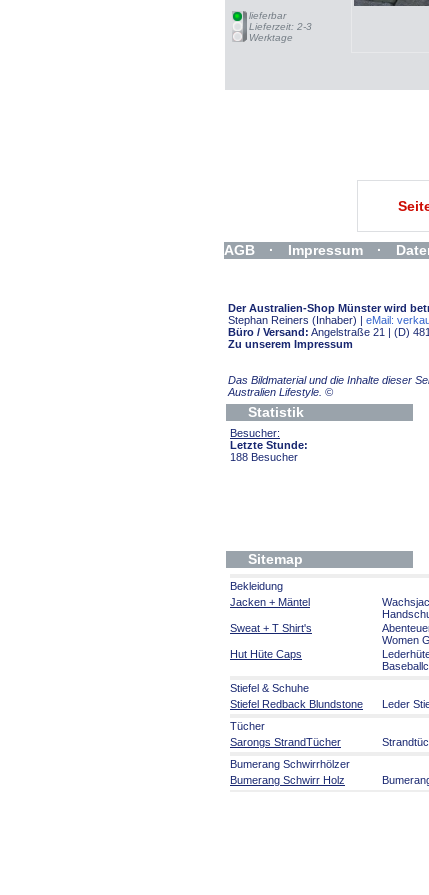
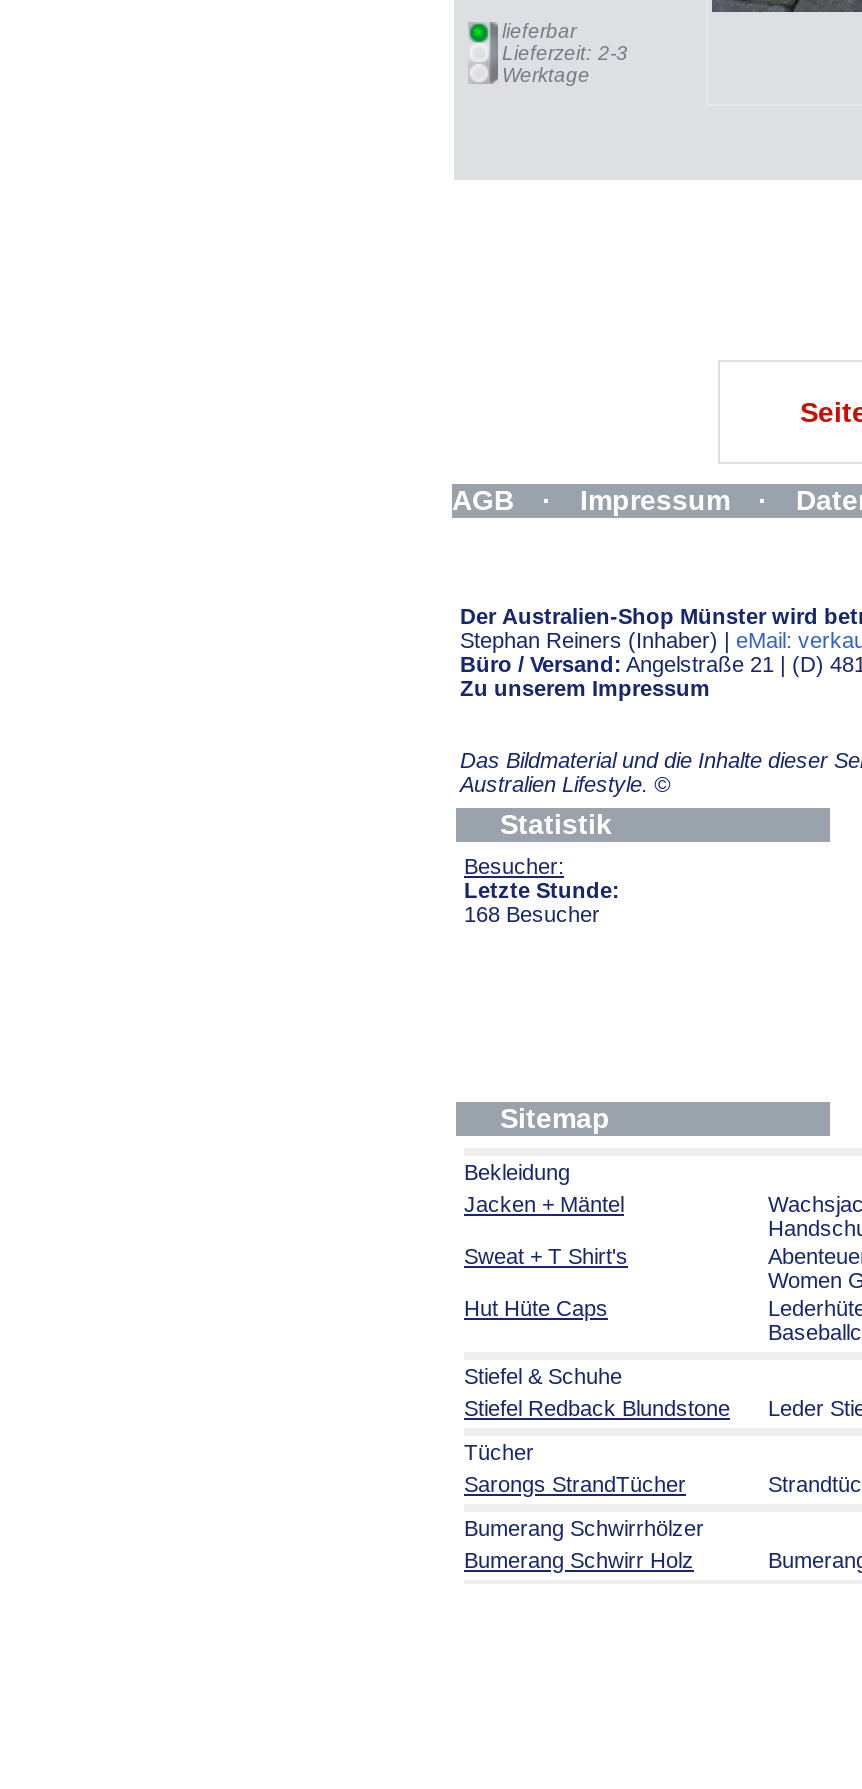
- 188 Besucher
+ 168 Besucher
